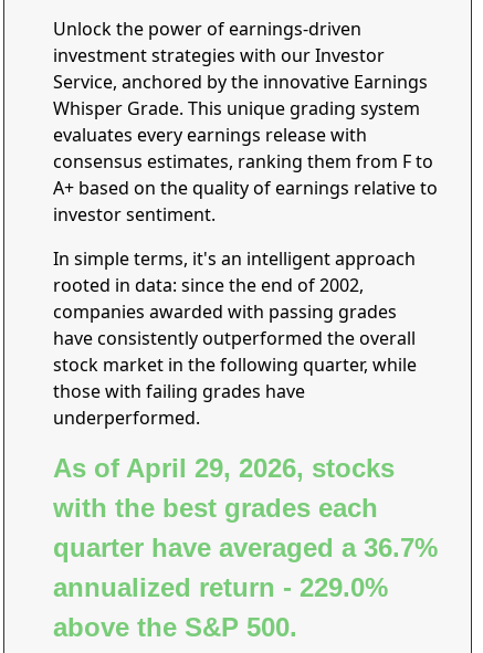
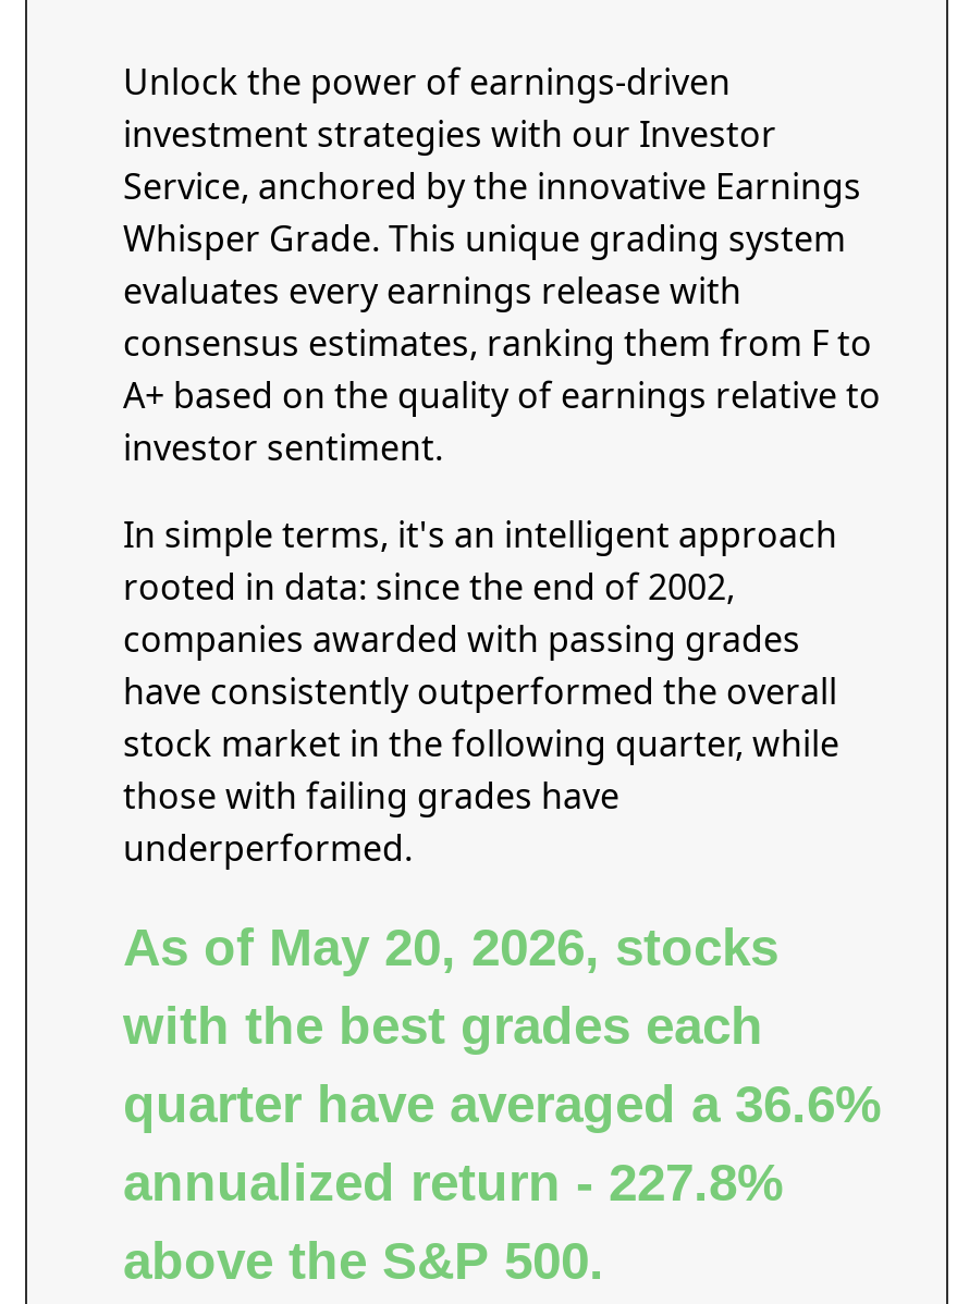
- As of April 29, 2026, stocks
+ As of May 20, 2026, stocks

- quarter have averaged a 36.7%
+ quarter have averaged a 36.6%

- annualized return - 229.0%
+ annualized return - 227.8%
